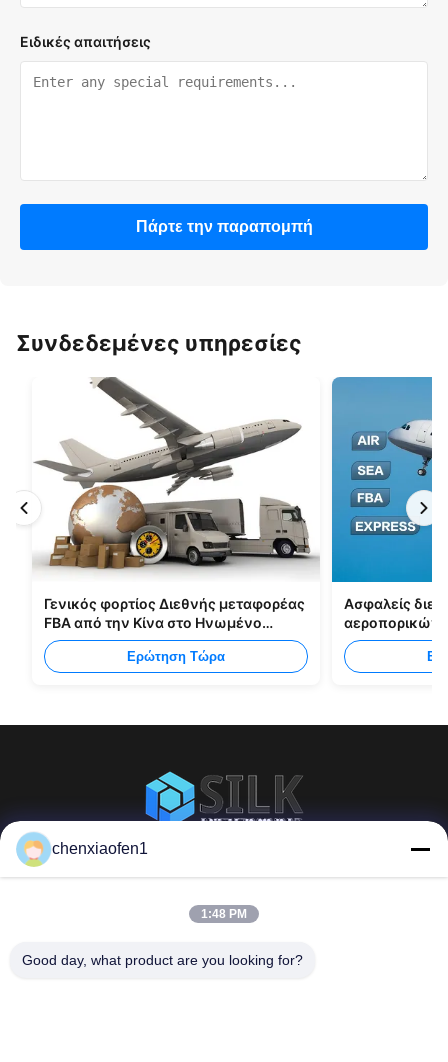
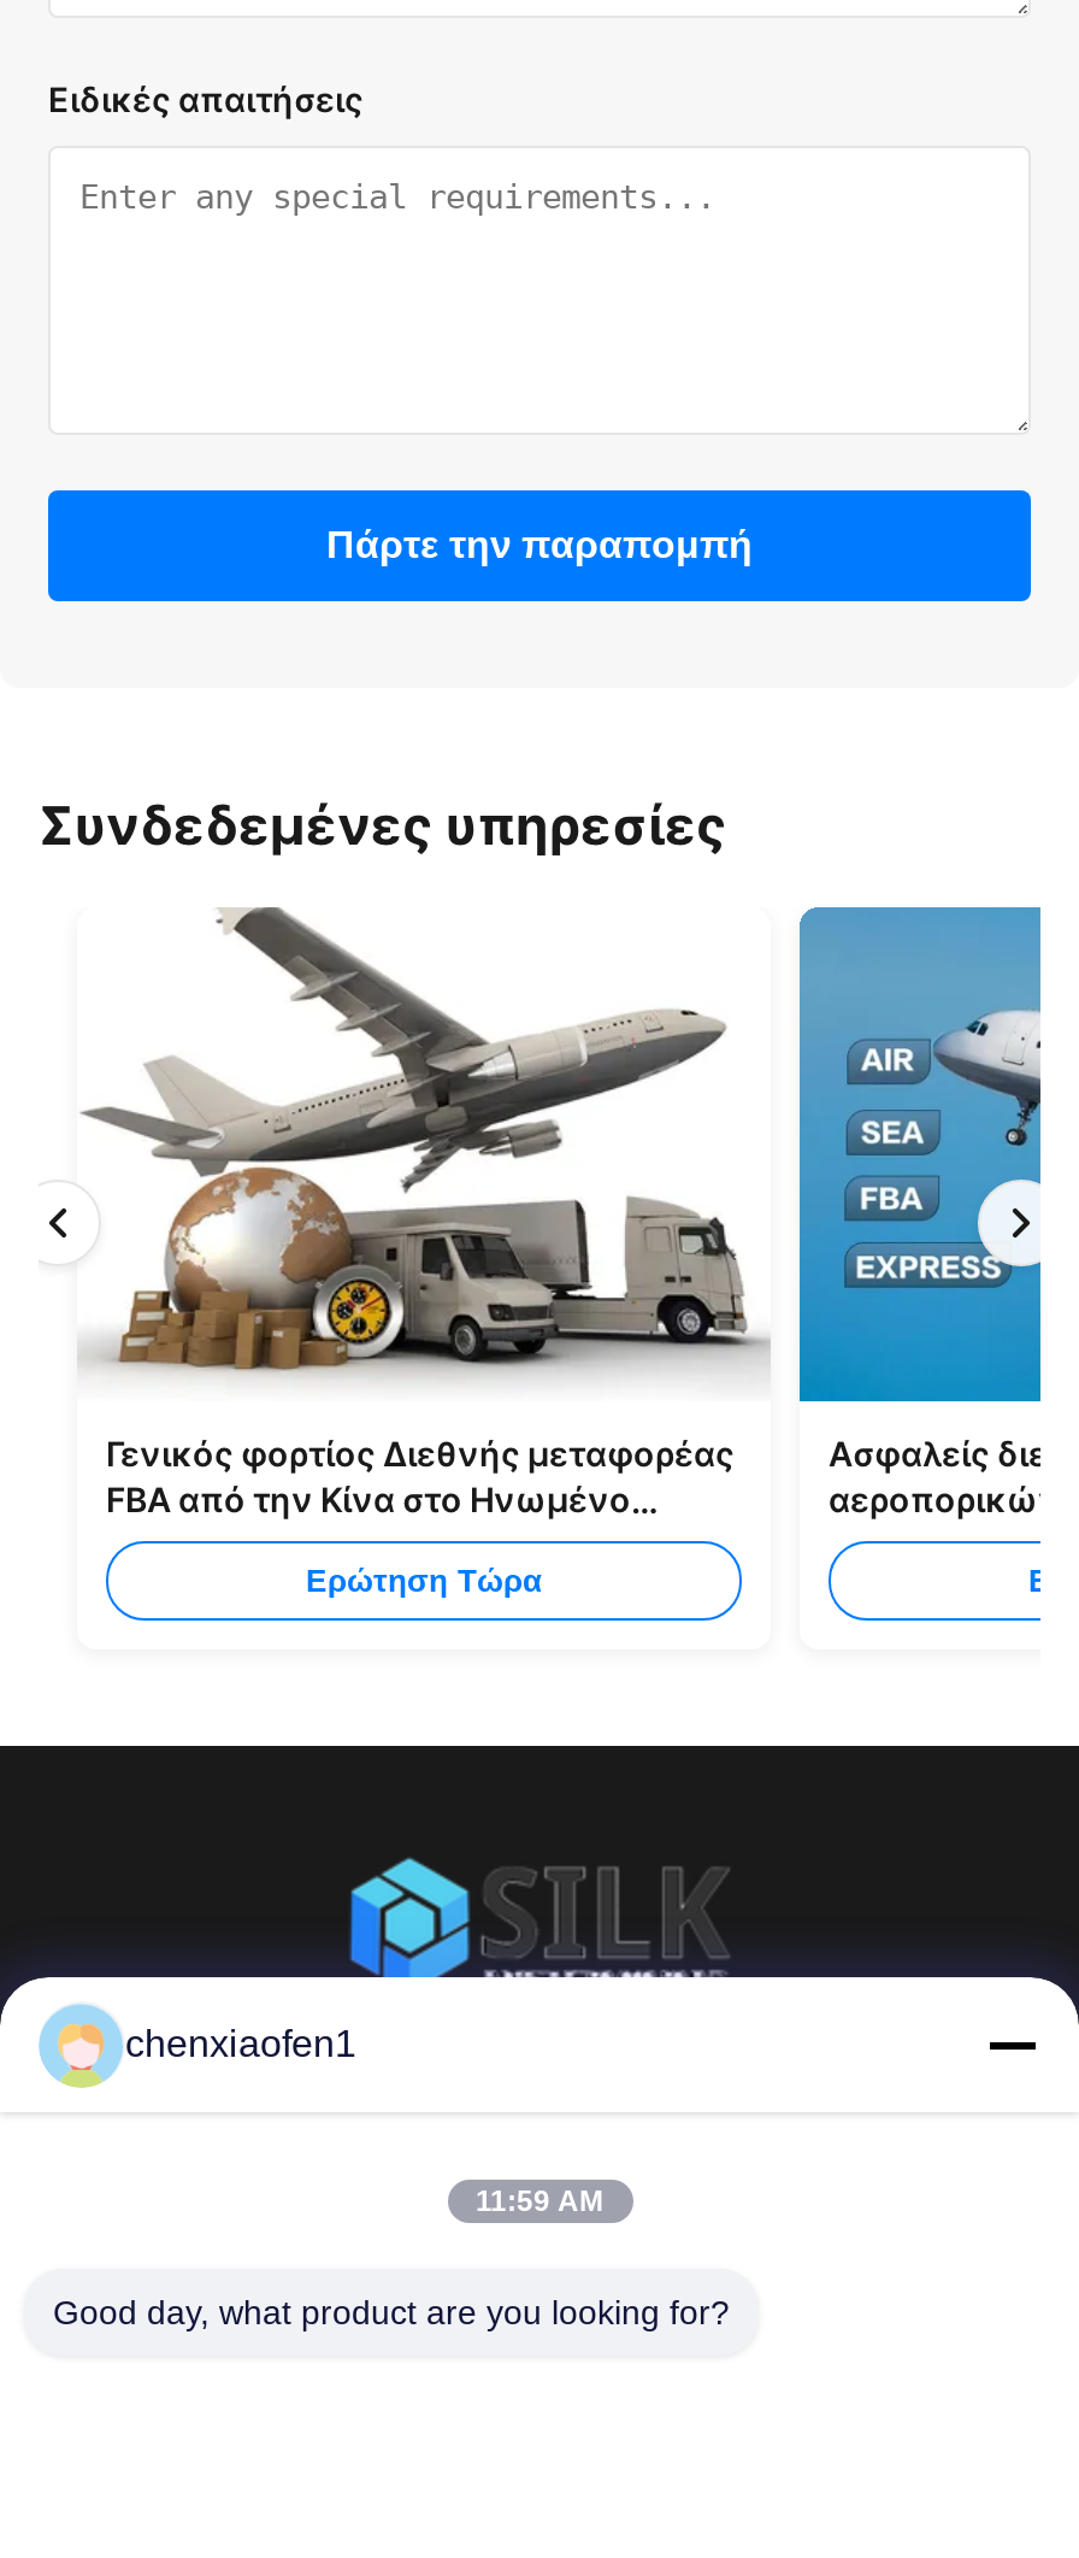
- 1:48 PM
+ 11:59 AM
